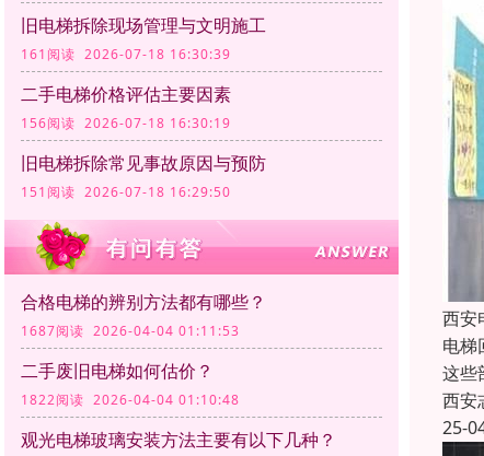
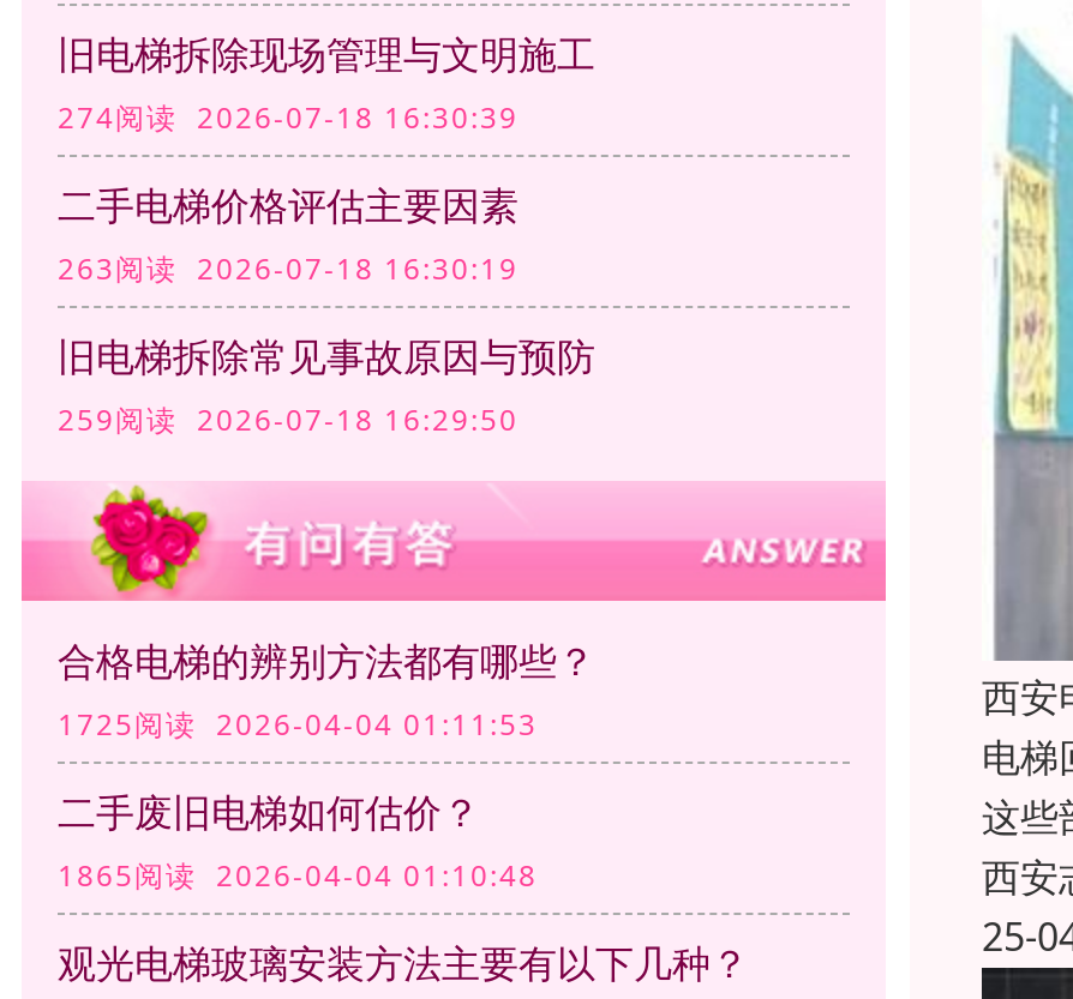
- 161阅读 2026-07-18 16:30:39
+ 274阅读 2026-07-18 16:30:39

- 156阅读 2026-07-18 16:30:19
+ 263阅读 2026-07-18 16:30:19

- 151阅读 2026-07-18 16:29:50
+ 259阅读 2026-07-18 16:29:50

- 1687阅读 2026-04-04 01:11:53
+ 1725阅读 2026-04-04 01:11:53

- 1822阅读 2026-04-04 01:10:48
+ 1865阅读 2026-04-04 01:10:48
